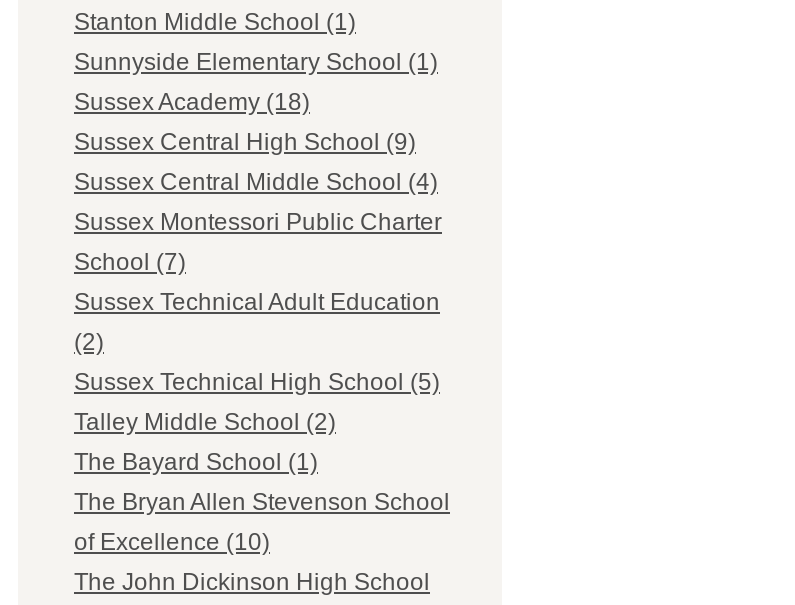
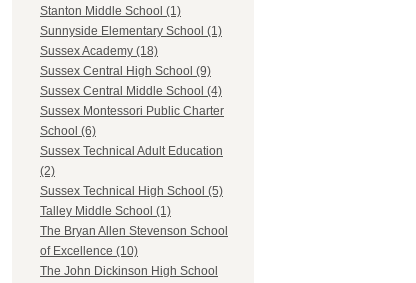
- School (7)
+ School (6)

- Talley Middle School (2)
- The Bayard School (1)
+ Talley Middle School (1)
